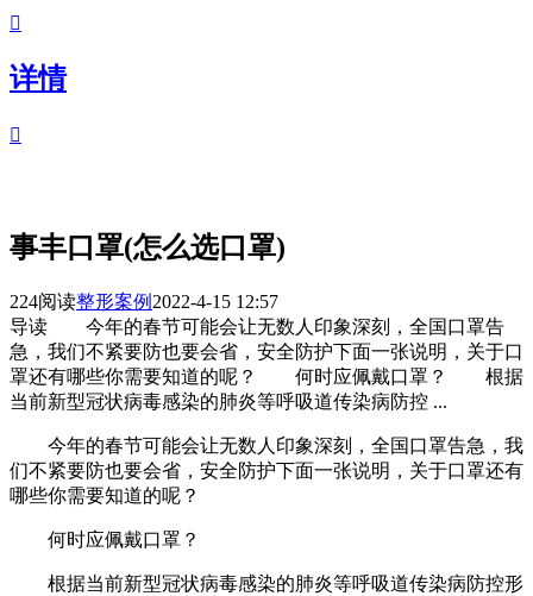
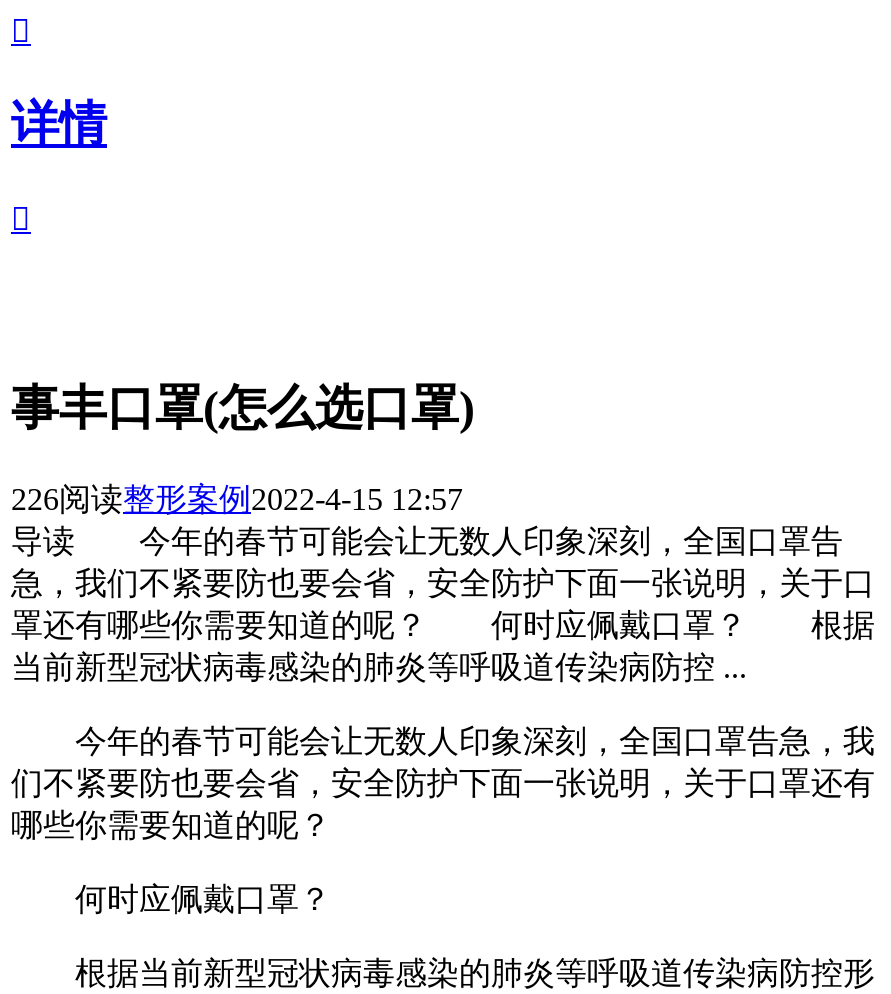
- 224阅读整形案例2022-4-15 12:57
+ 226阅读整形案例2022-4-15 12:57
